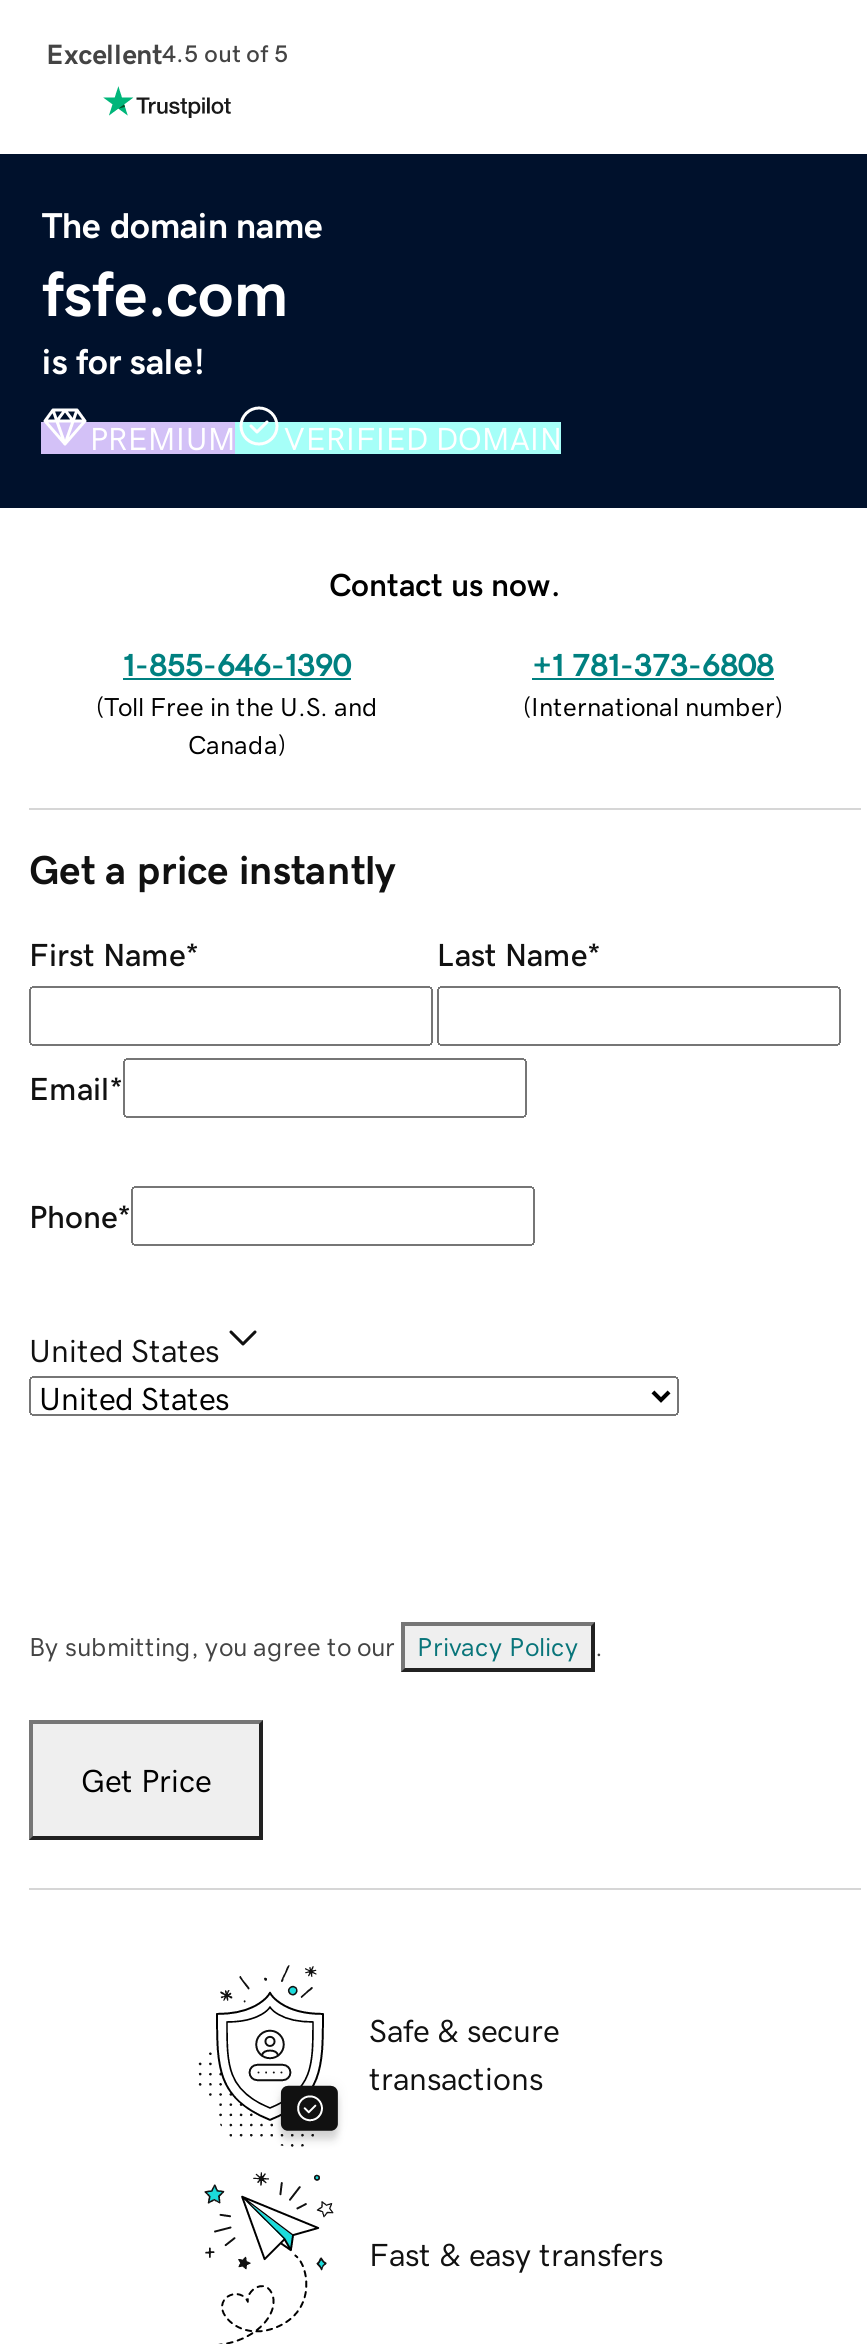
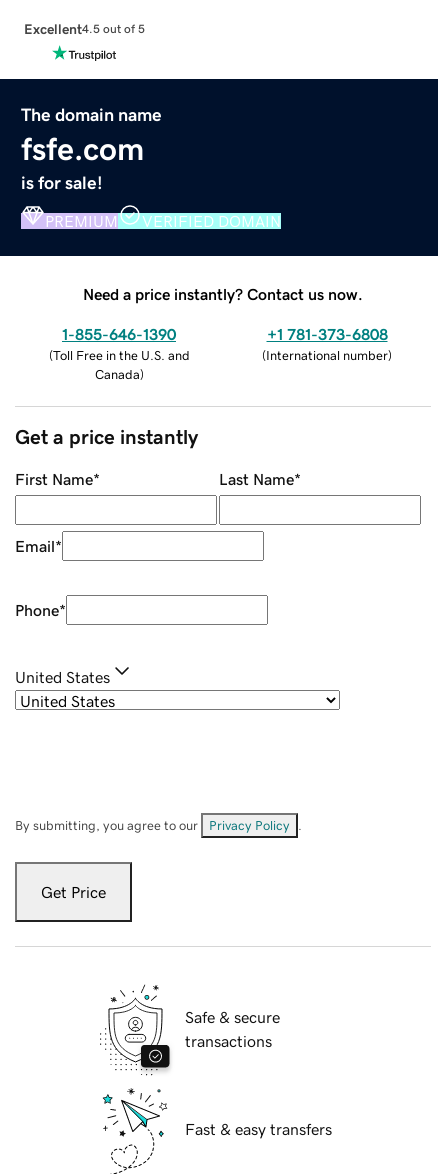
- Contact us now.
+ Need a price instantly? Contact us now.
